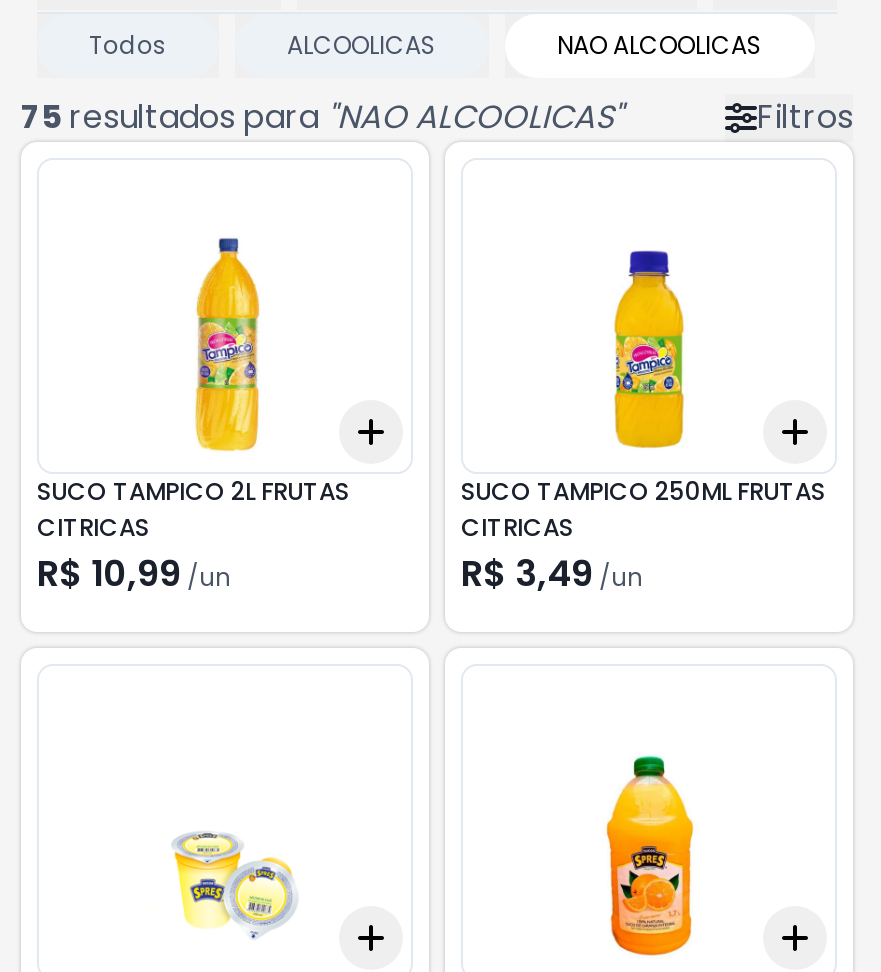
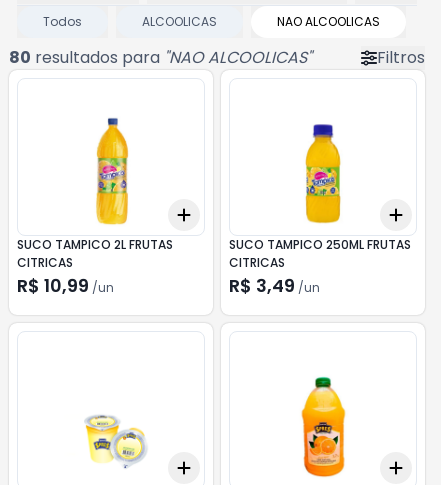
- 75 resultados para " NAO ALCOOLICAS"
+ 80 resultados para " NAO ALCOOLICAS"
